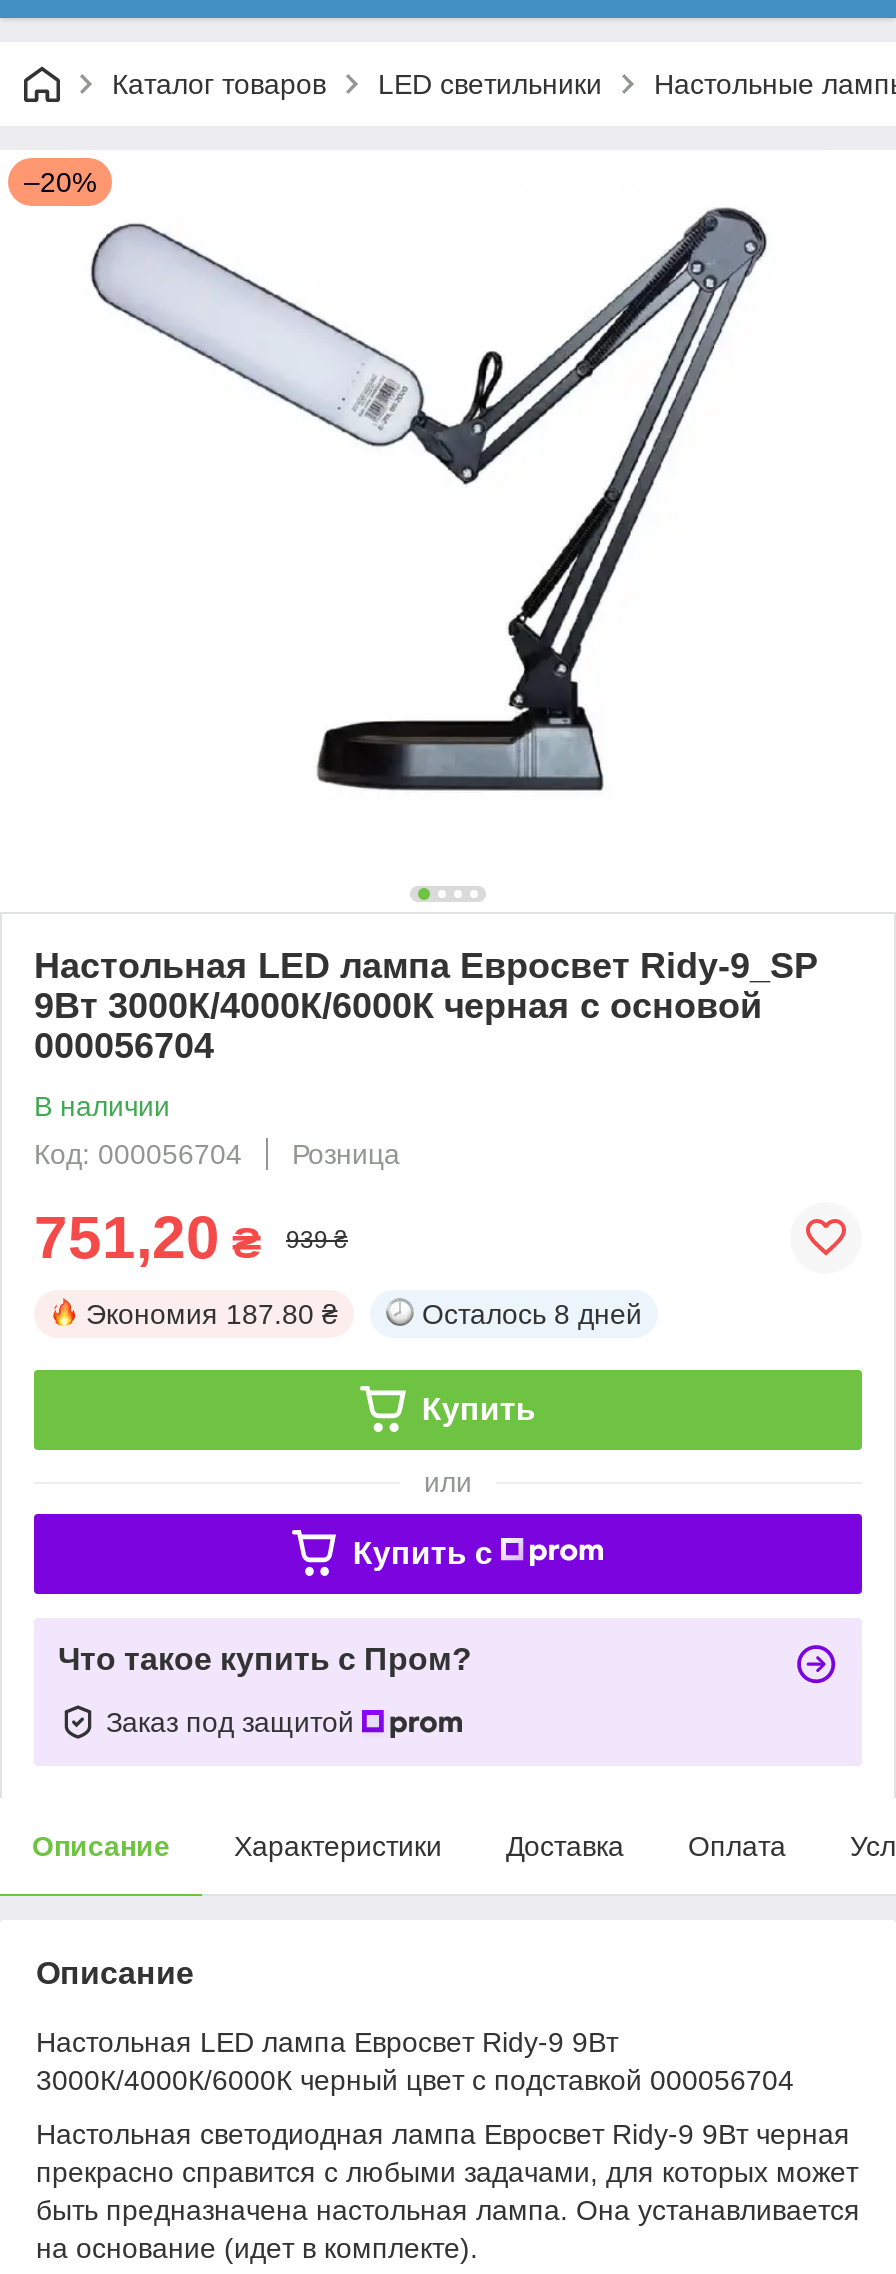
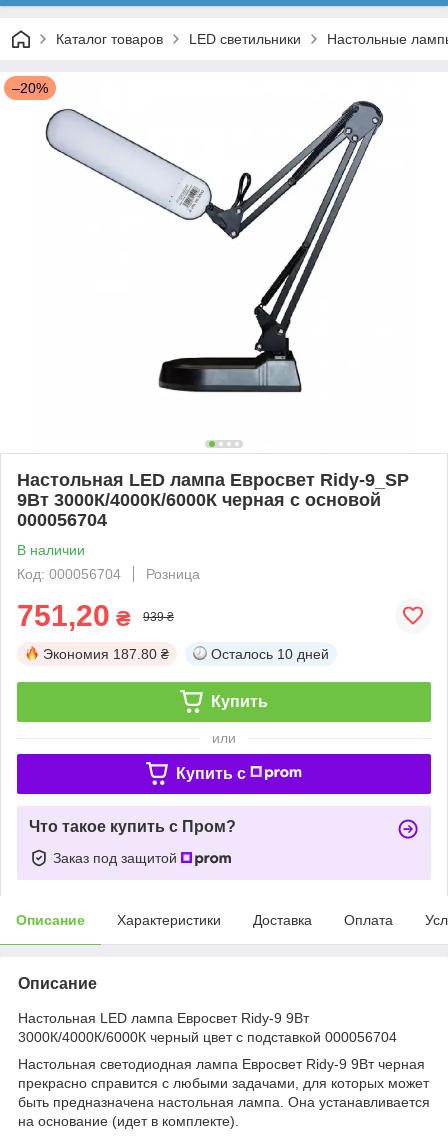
- Осталось 8 дней
+ Осталось 10 дней
